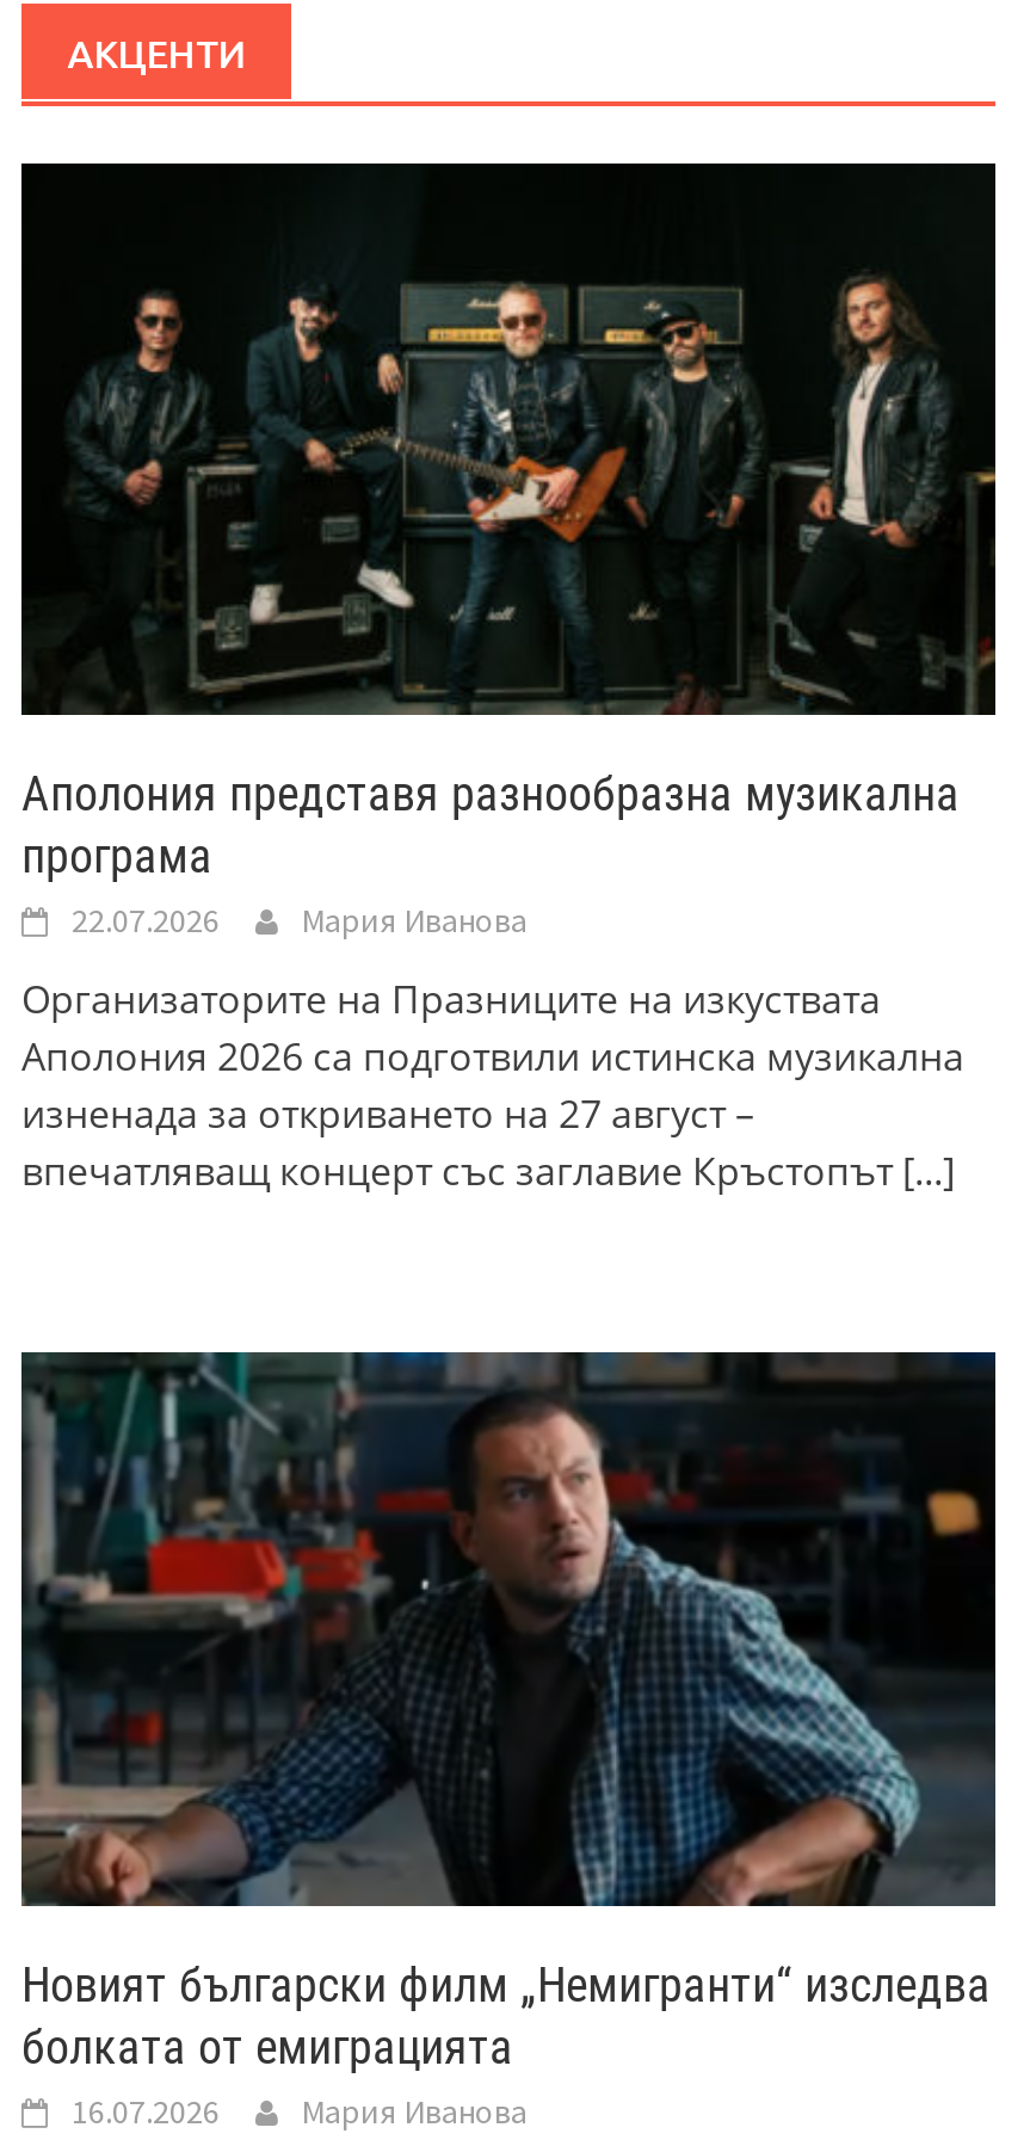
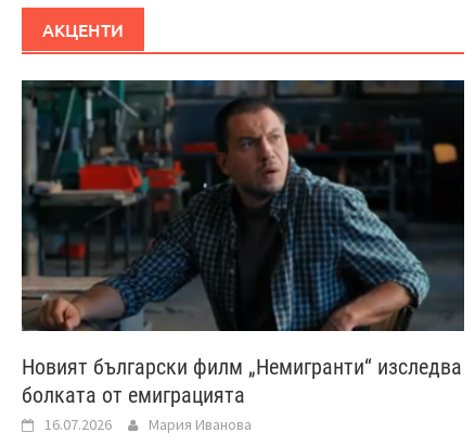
- [image]
- Аполония представя разнообразна музикална
- програма
- 22.07.2026
- Мария Иванова
- Организаторите на Празниците на изкуствата
- Аполония 2026 са подготвили истинска музикална
- изненада за откриването на 27 август –
- впечатляващ концерт със заглавие Кръстопът [...]
